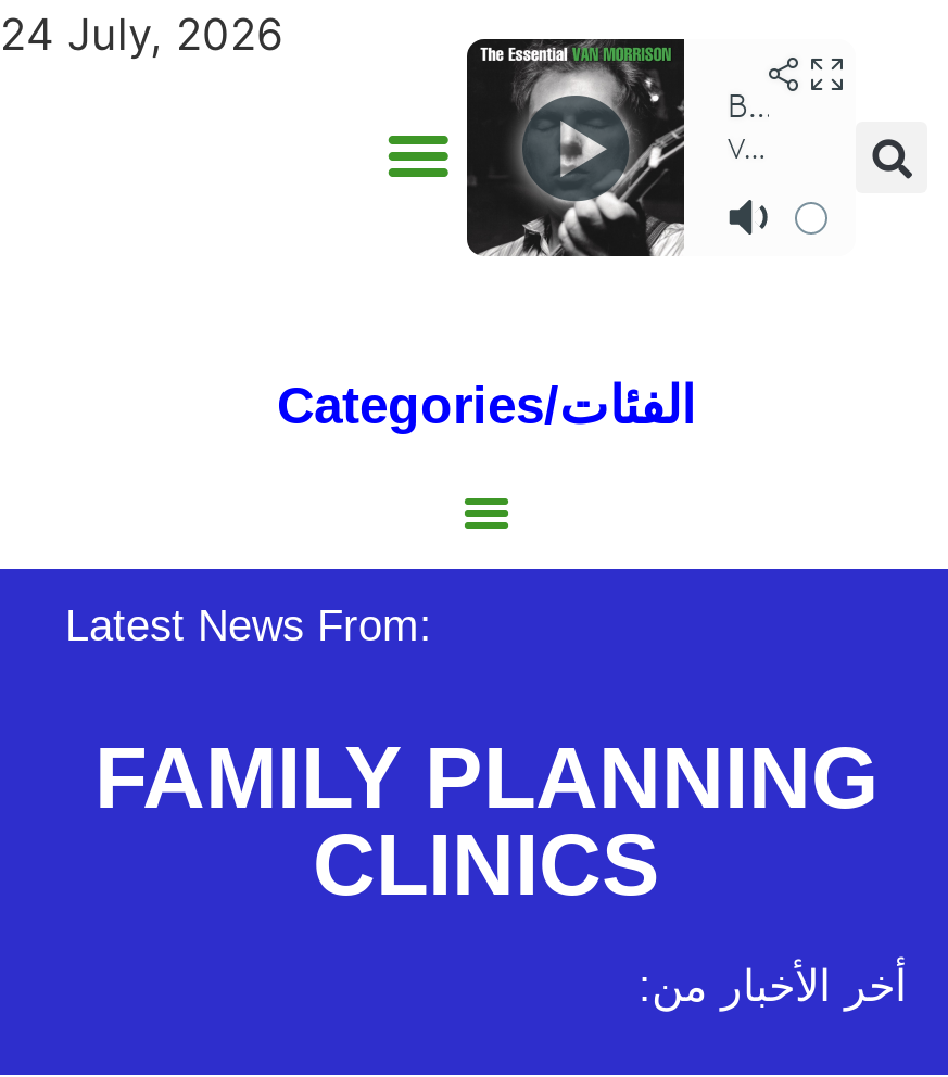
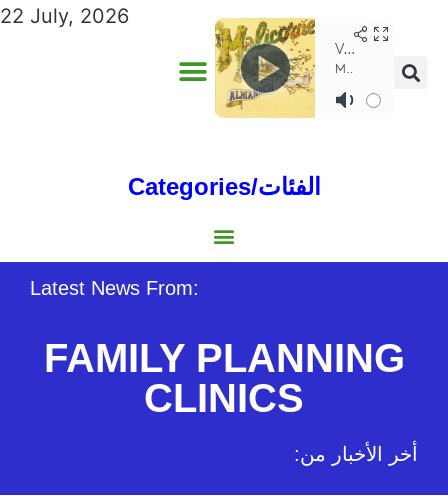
- 24 July, 2026
+ 22 July, 2026

- [image]
+ [image]
